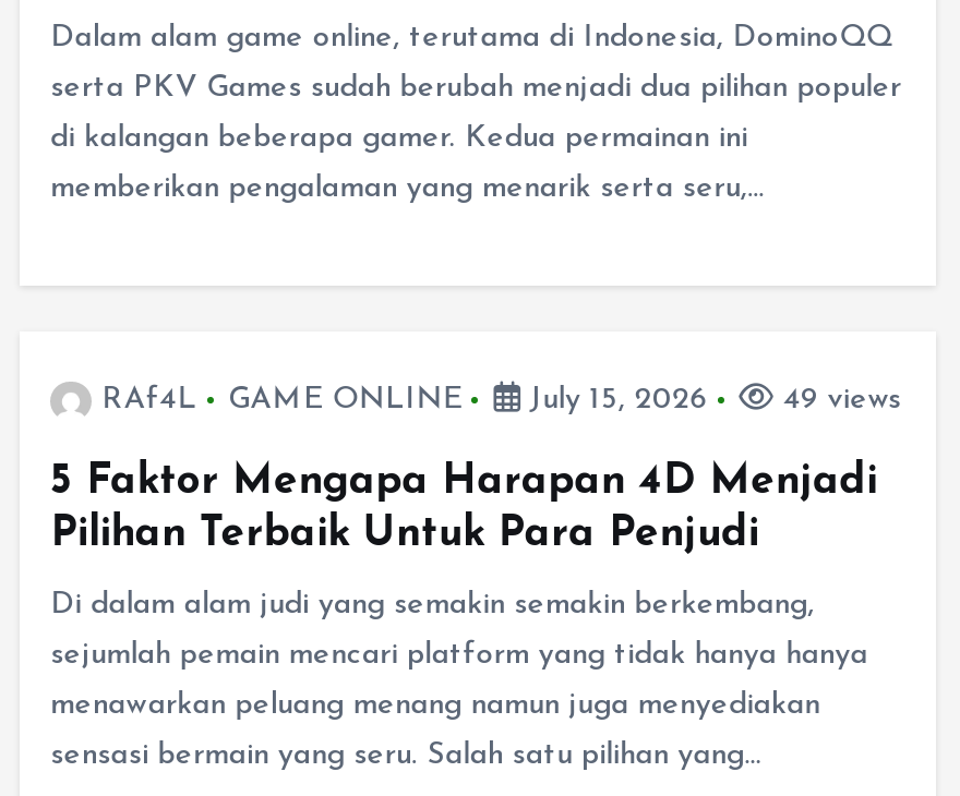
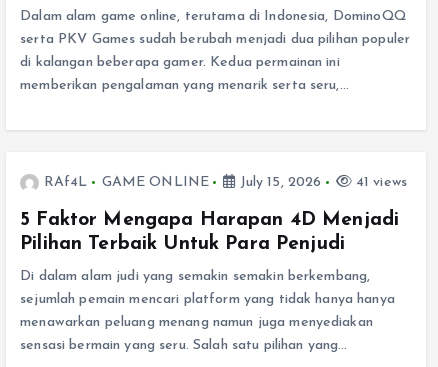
- 49 views
+ 41 views
